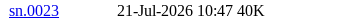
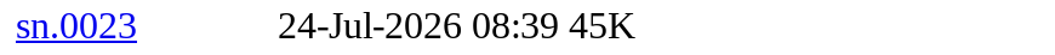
- 21-Jul-2026 10:47 40K
+ 24-Jul-2026 08:39 45K
